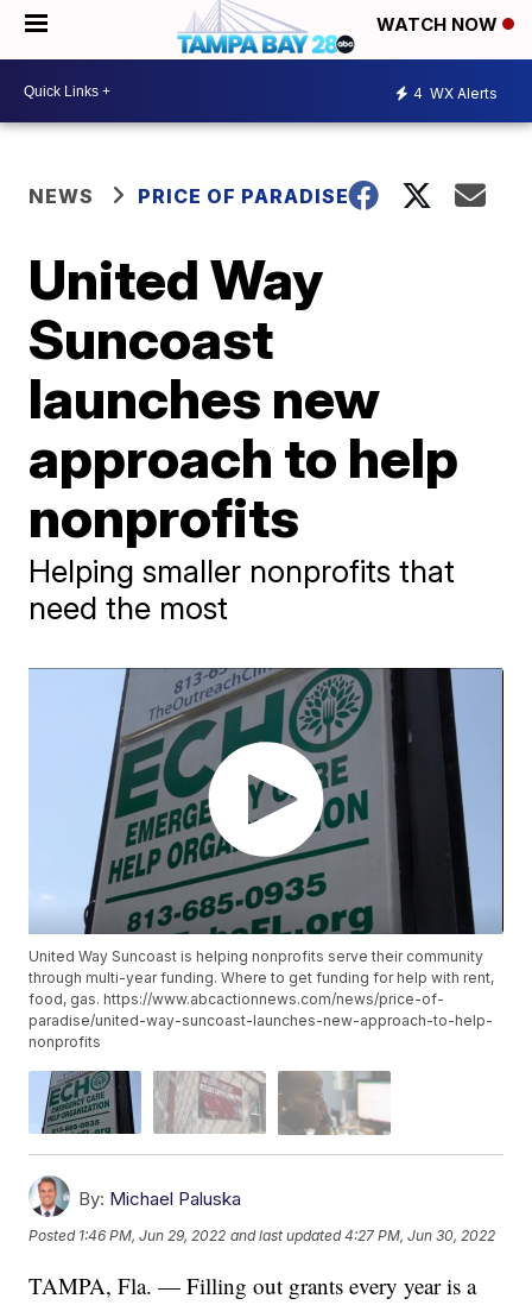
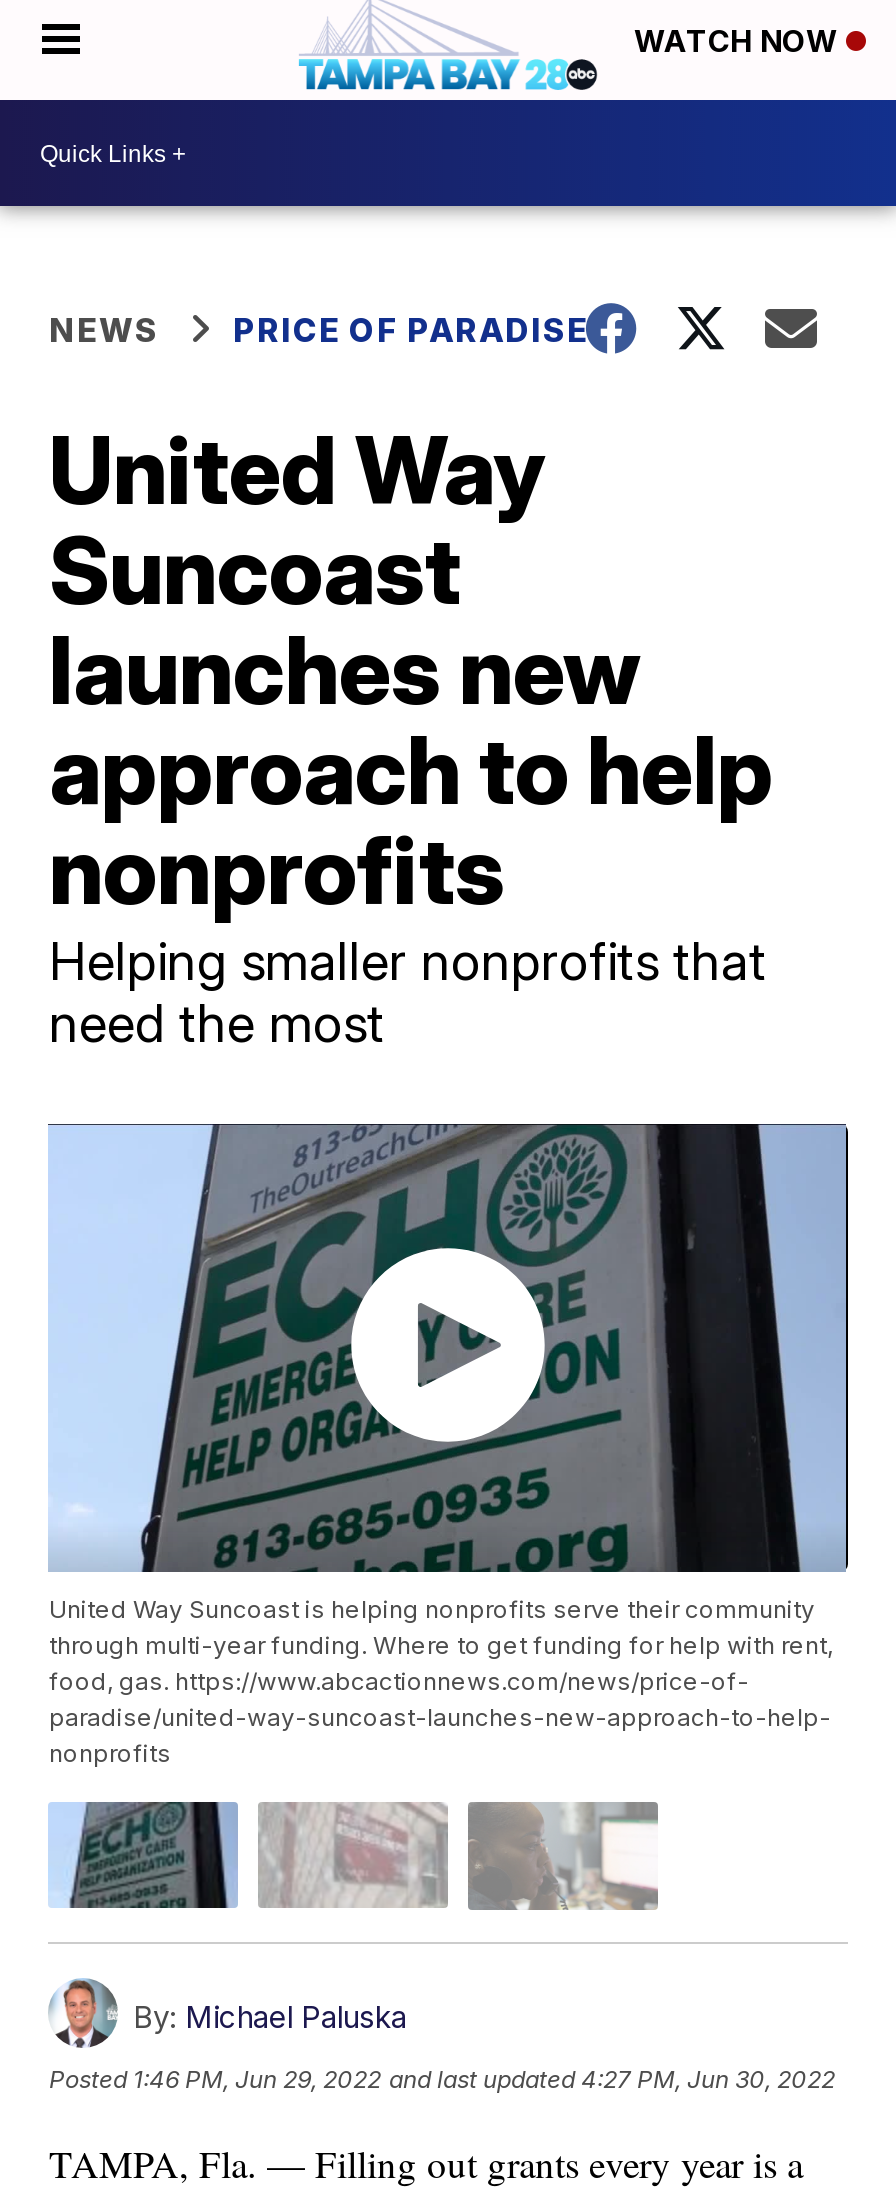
- 4 WX Alerts
